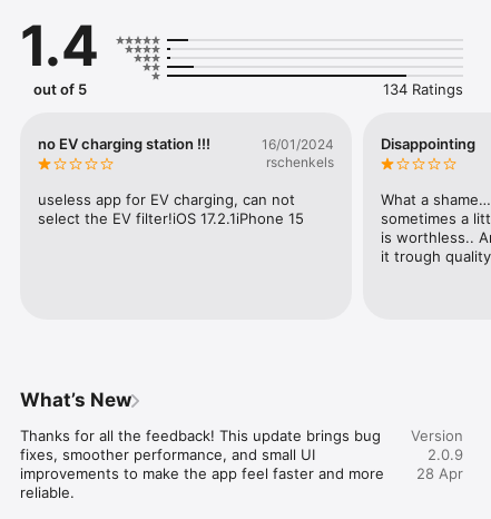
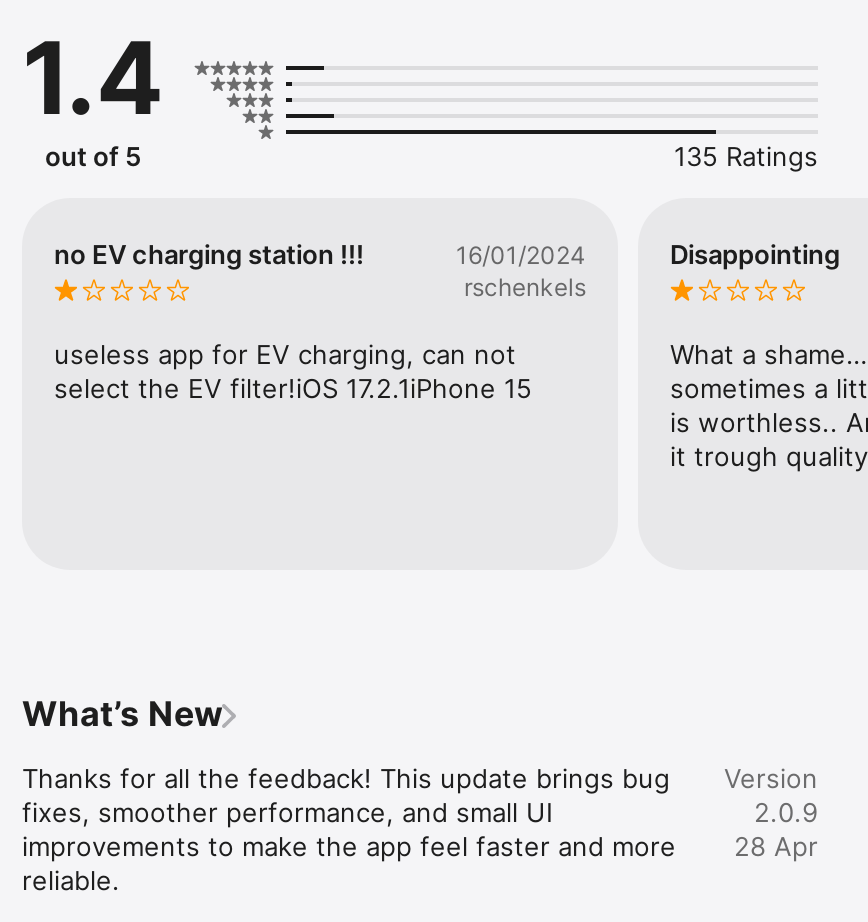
- 134 Ratings
+ 135 Ratings
